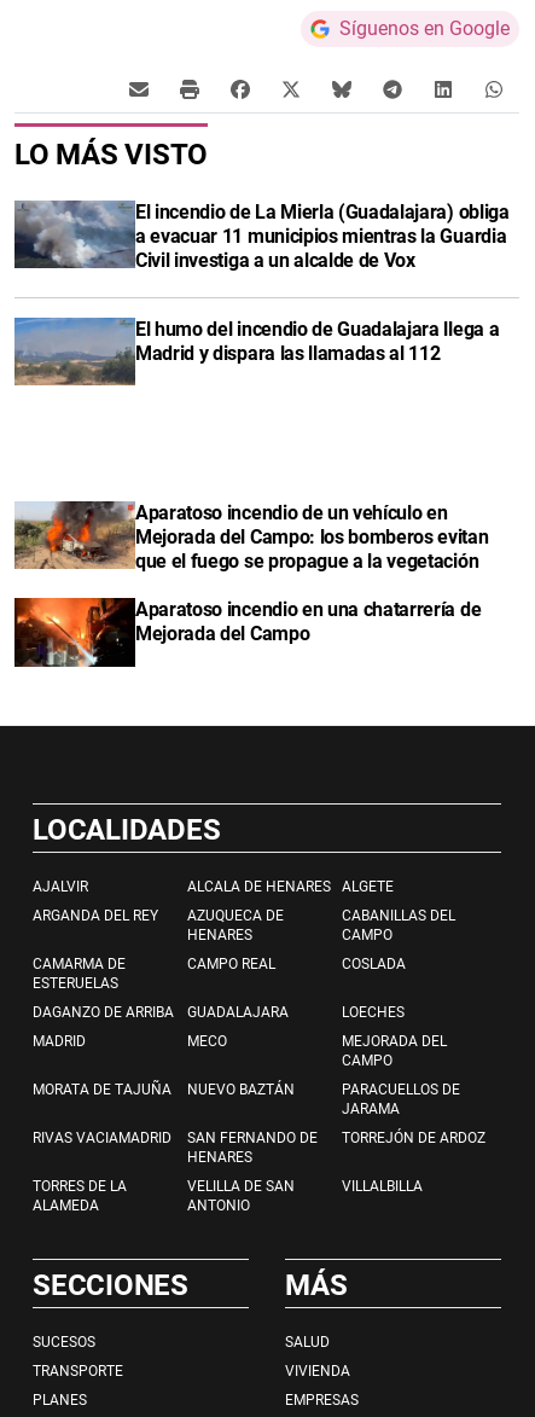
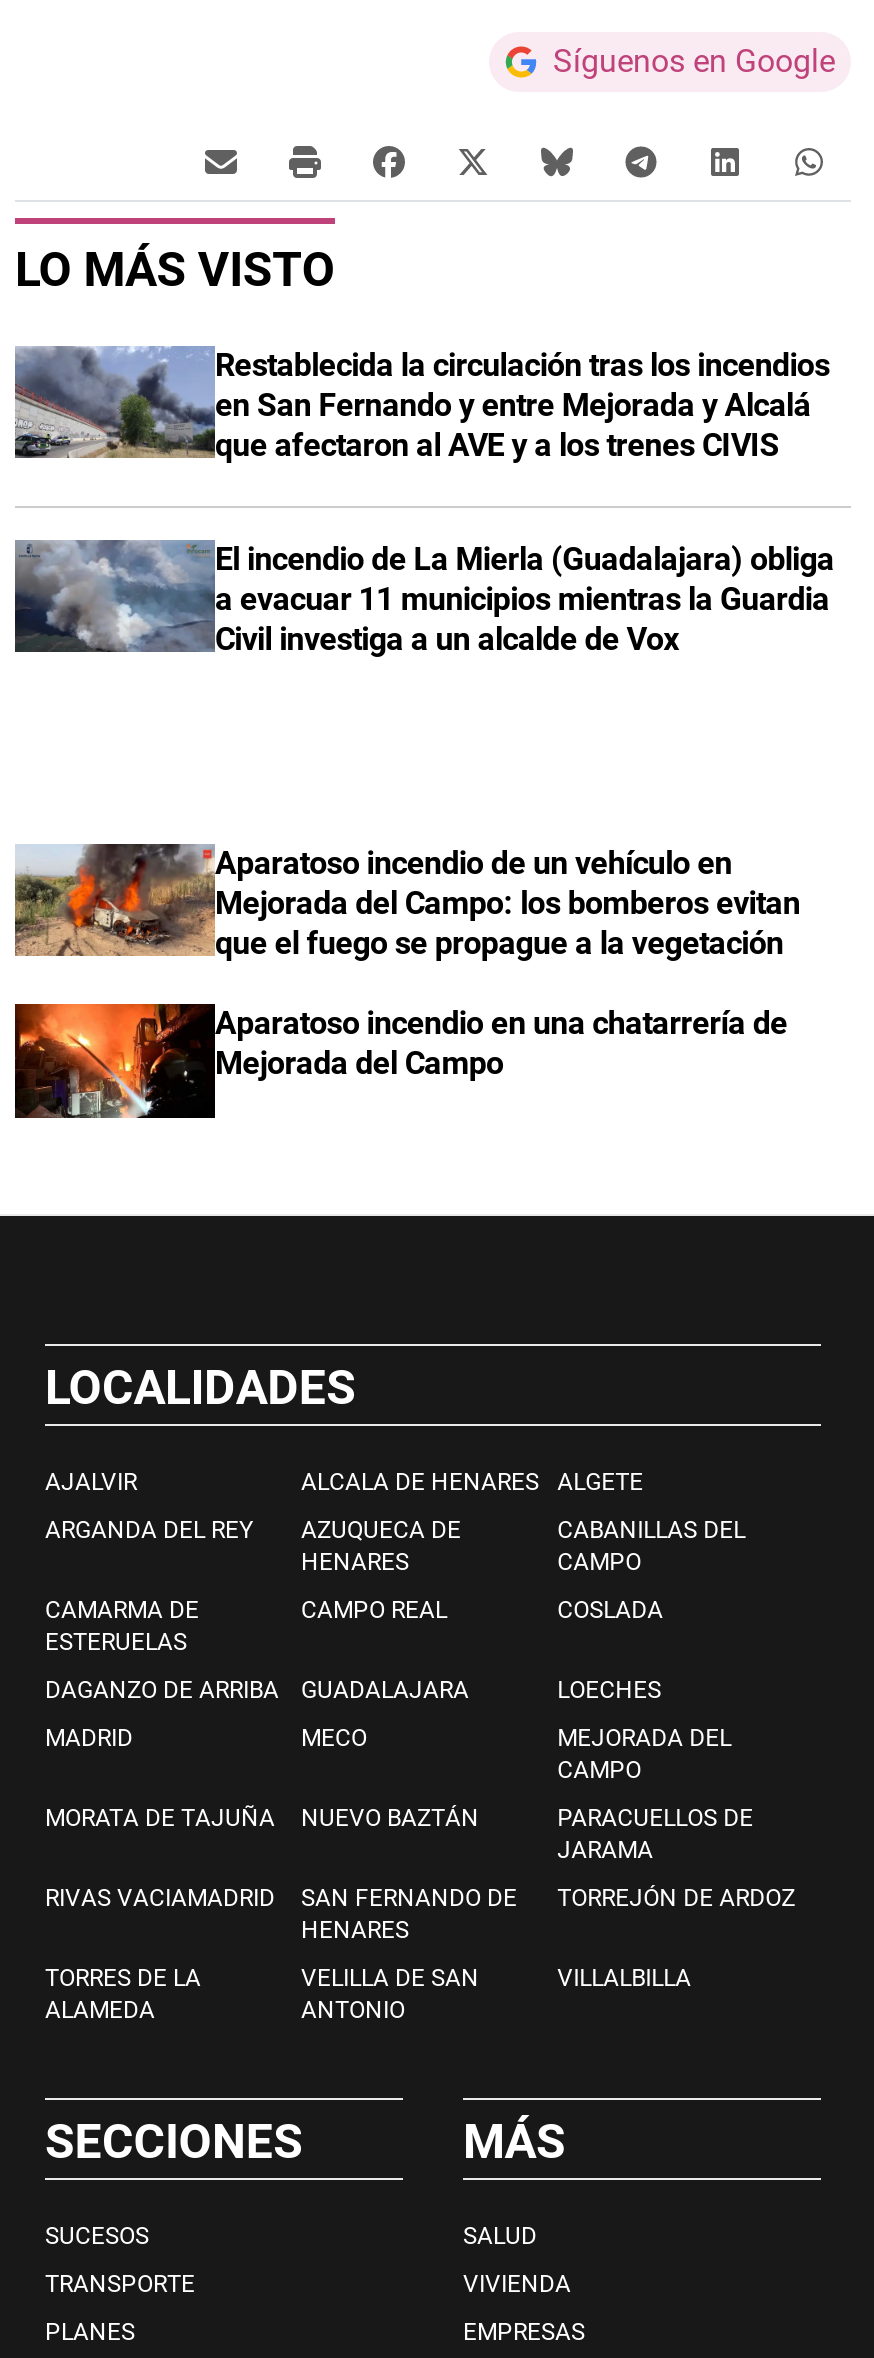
+ [image]
+ Restablecida la circulación tras los incendios
+ en San Fernando y entre Mejorada y Alcalá
+ que afectaron al AVE y a los trenes CIVIS

moved down: [image] | El incendio de La Mierla (Guadalajara) obliga | a evacuar 11 municipios mientras la Guardia | Civil investiga a un alcalde de Vox

- [image]
- El humo del incendio de Guadalajara llega a
- Madrid y dispara las llamadas al 112
